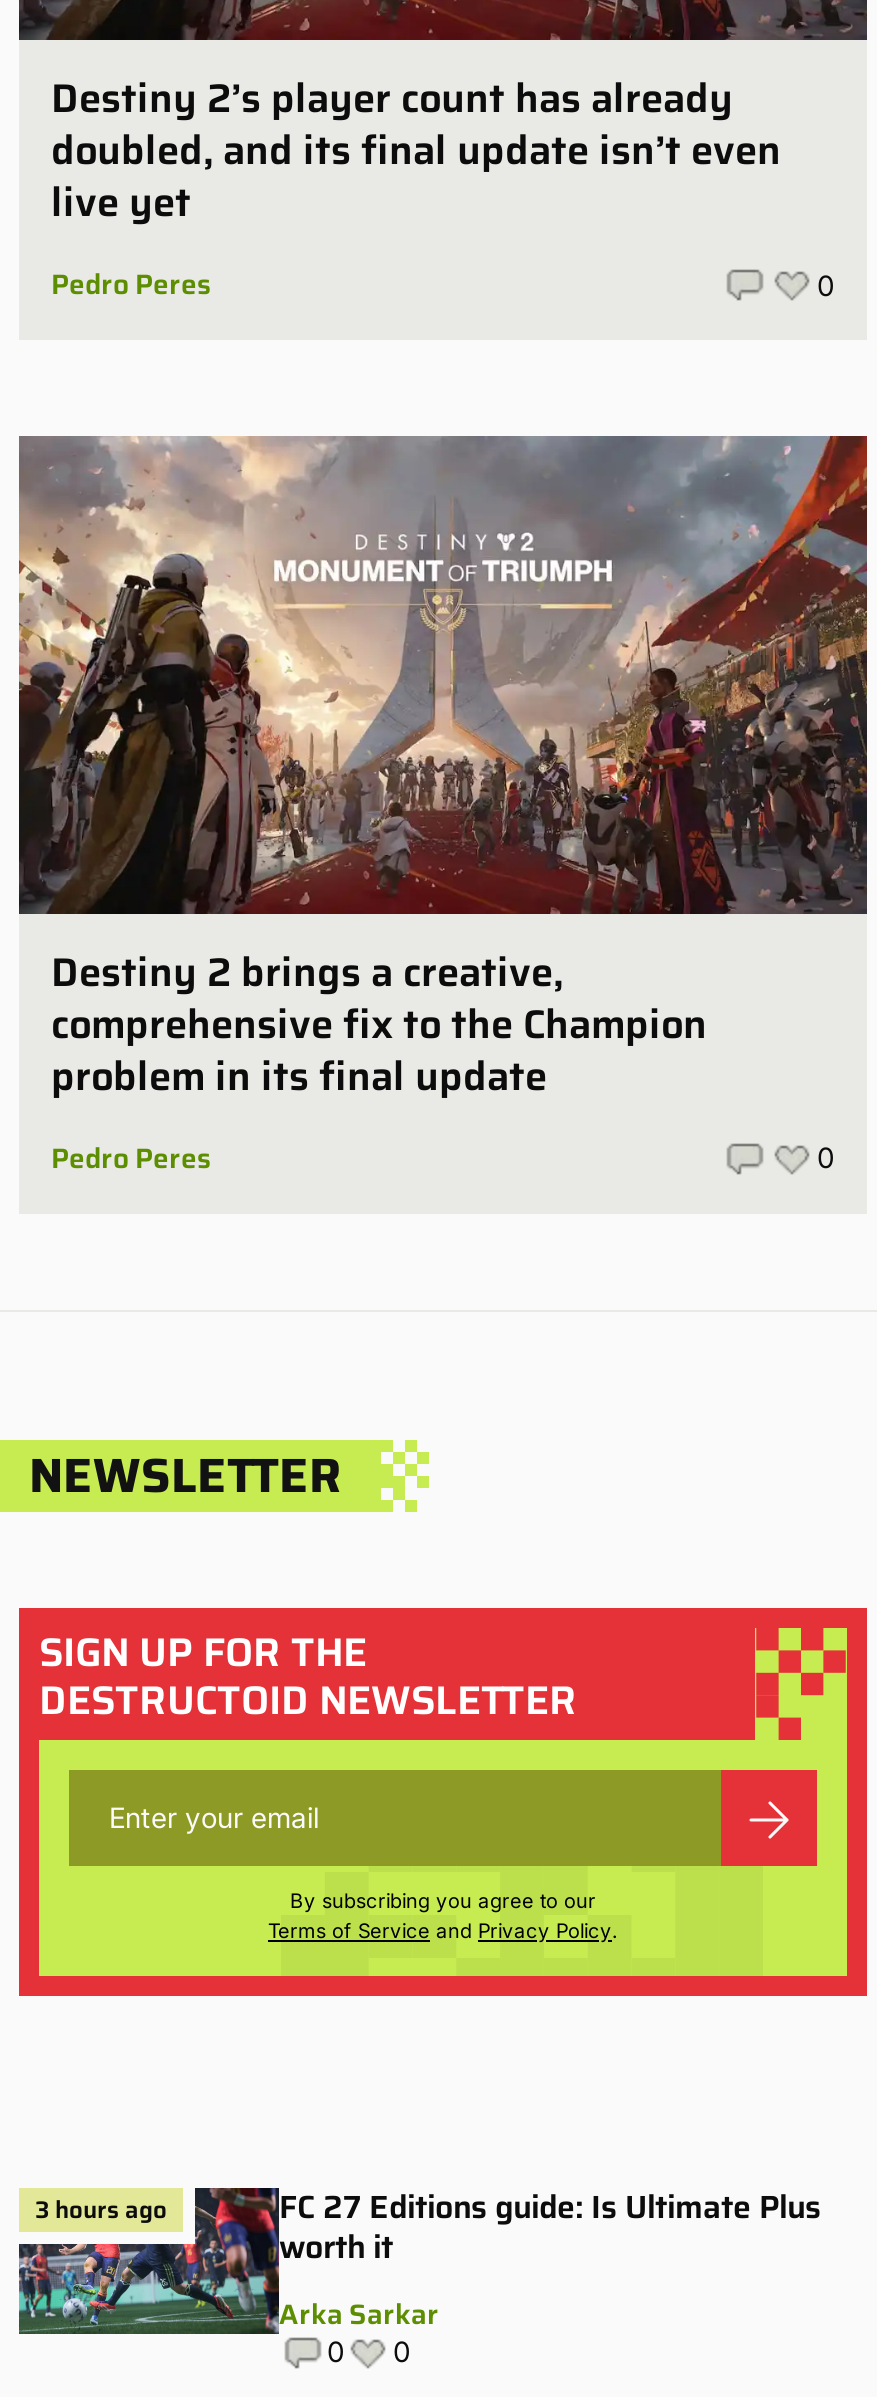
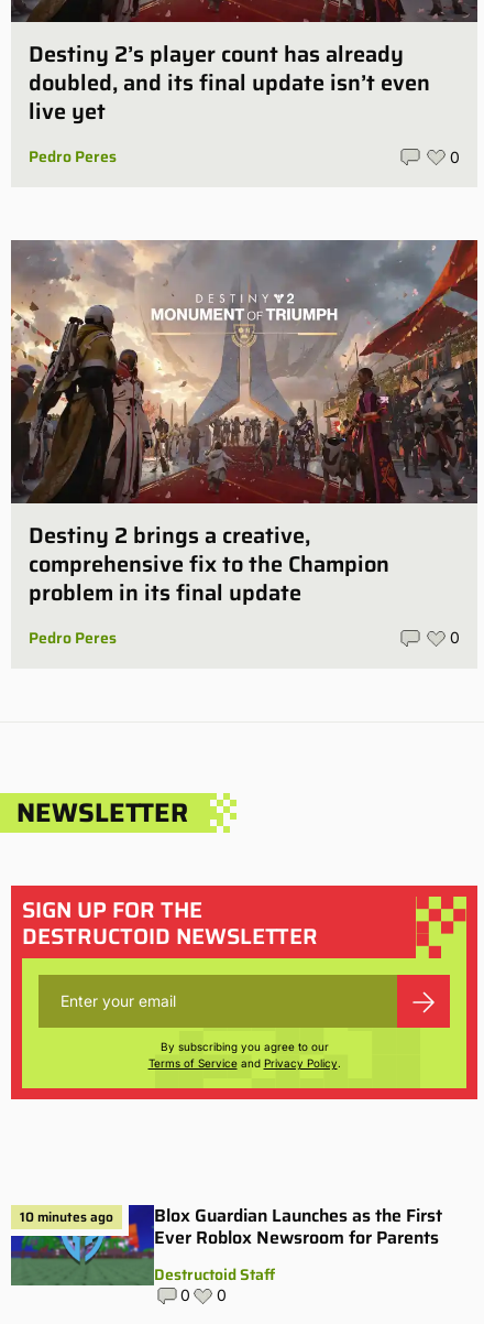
- [image]
- 3 hours ago
- FC 27 Editions guide: Is Ultimate Plus
- worth it
- Arka Sarkar
+ [image]
+ 10 minutes ago
+ Blox Guardian Launches as the First
+ Ever Roblox Newsroom for Parents
+ Destructoid Staff
